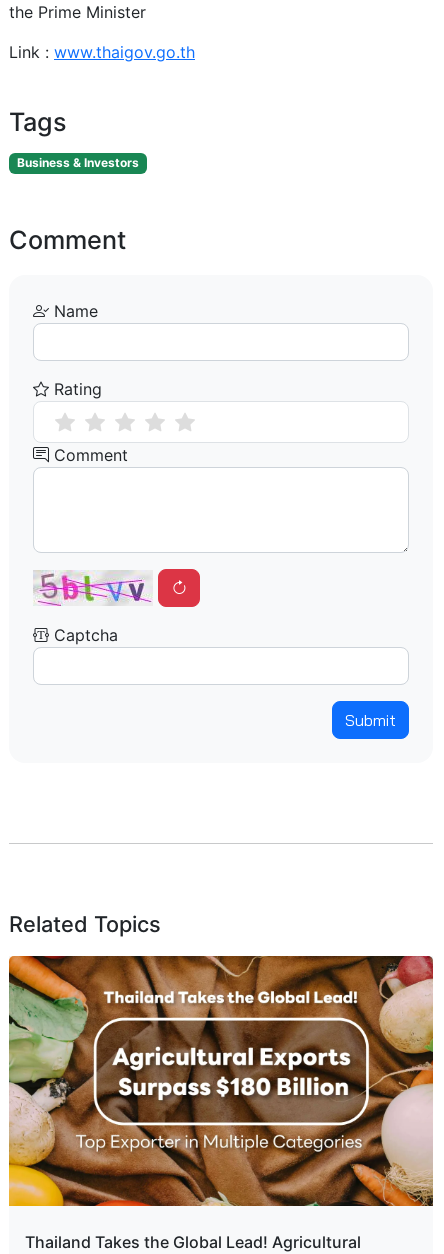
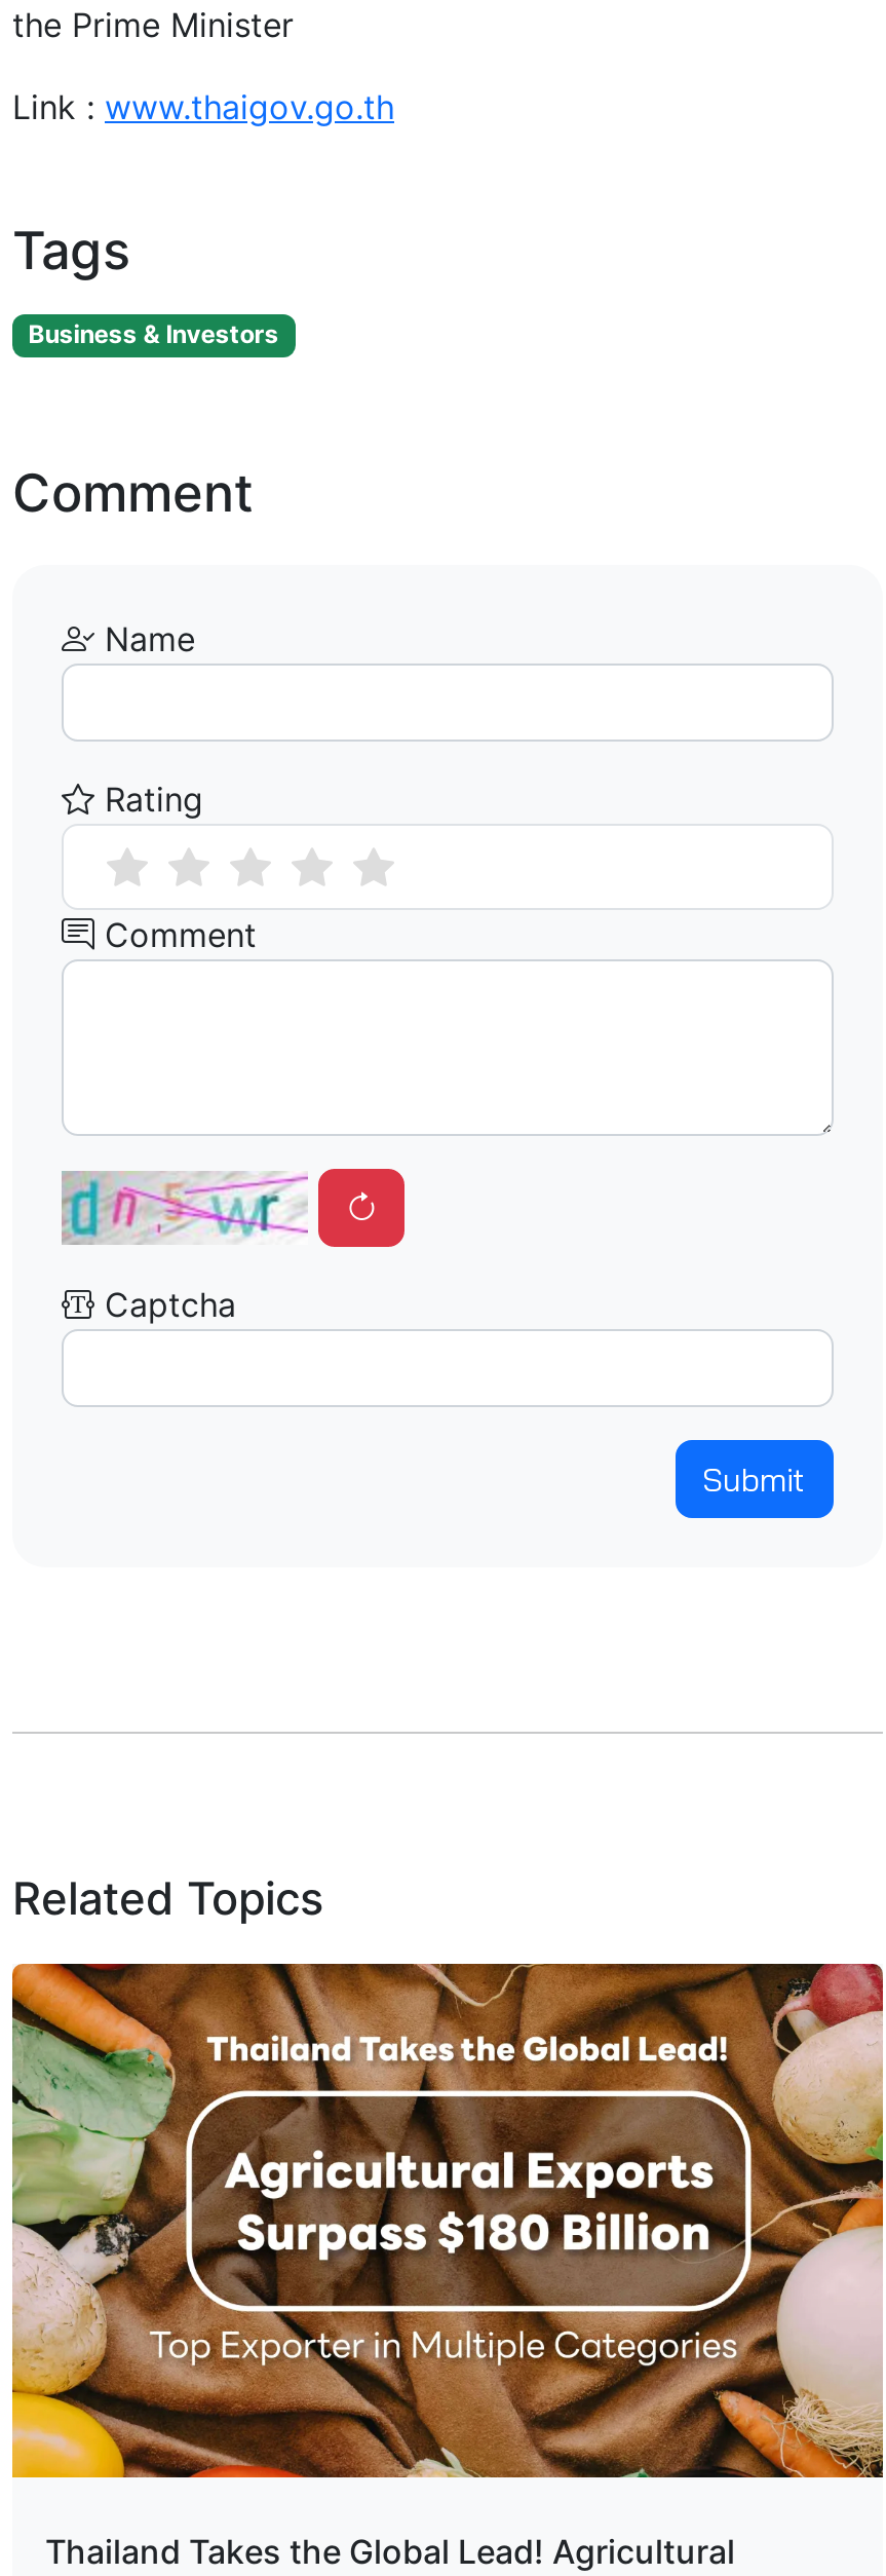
- [image]
+ [image]
